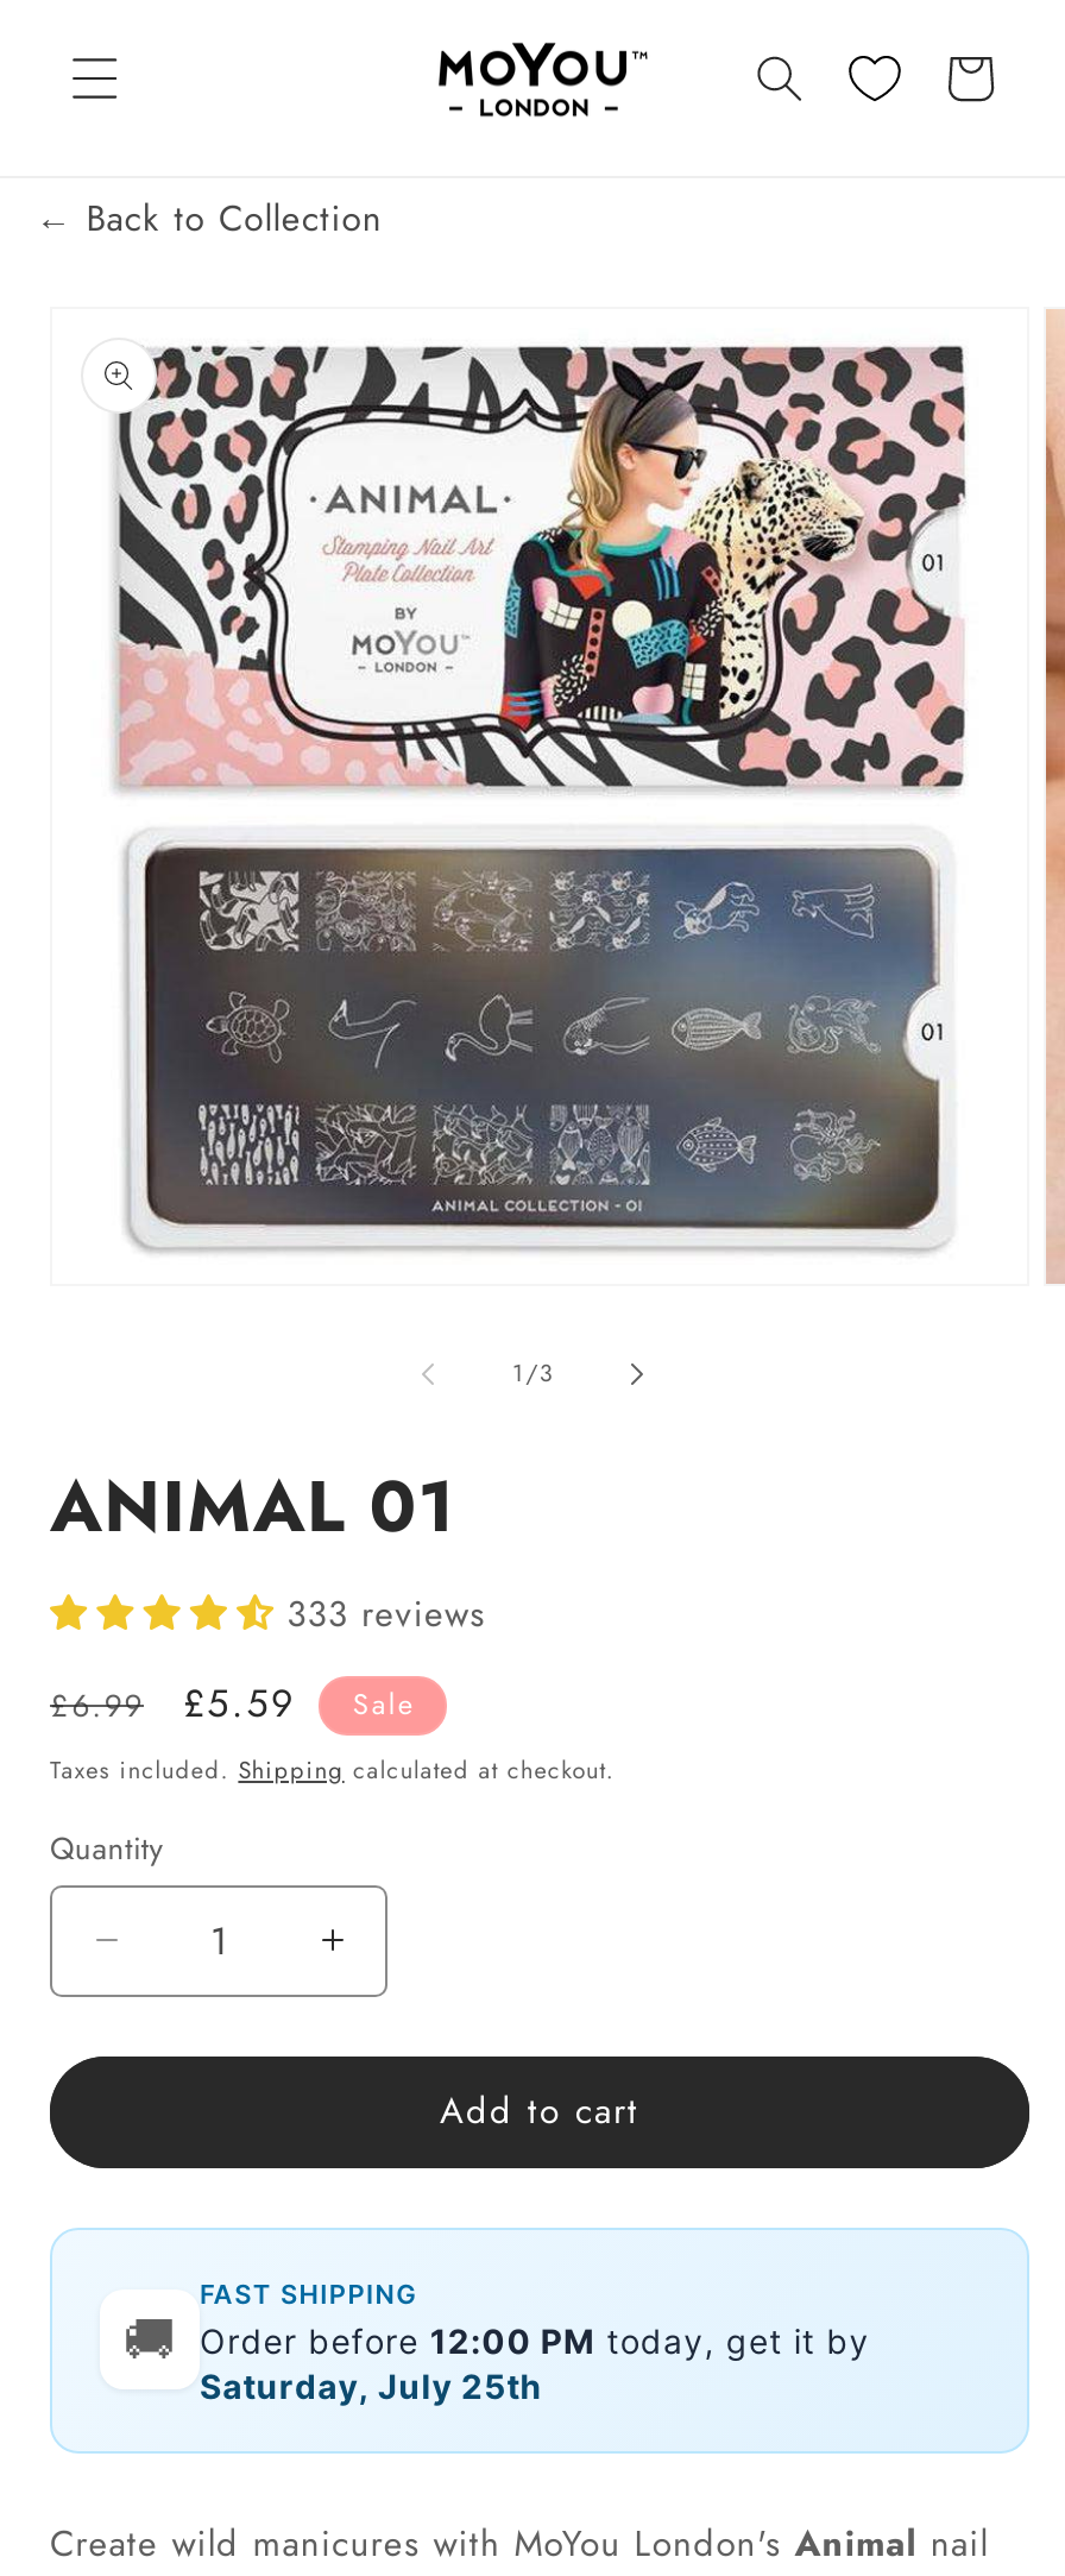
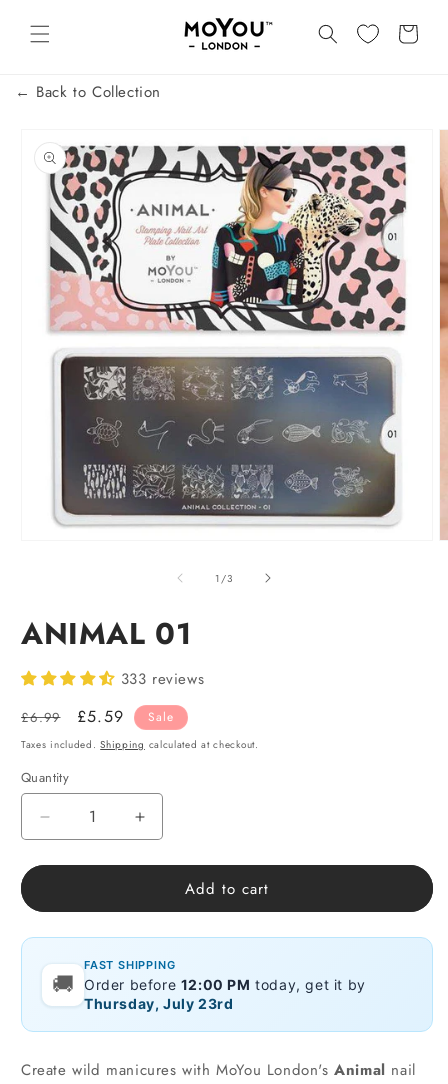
- Saturday, July 25th
+ Thursday, July 23rd
